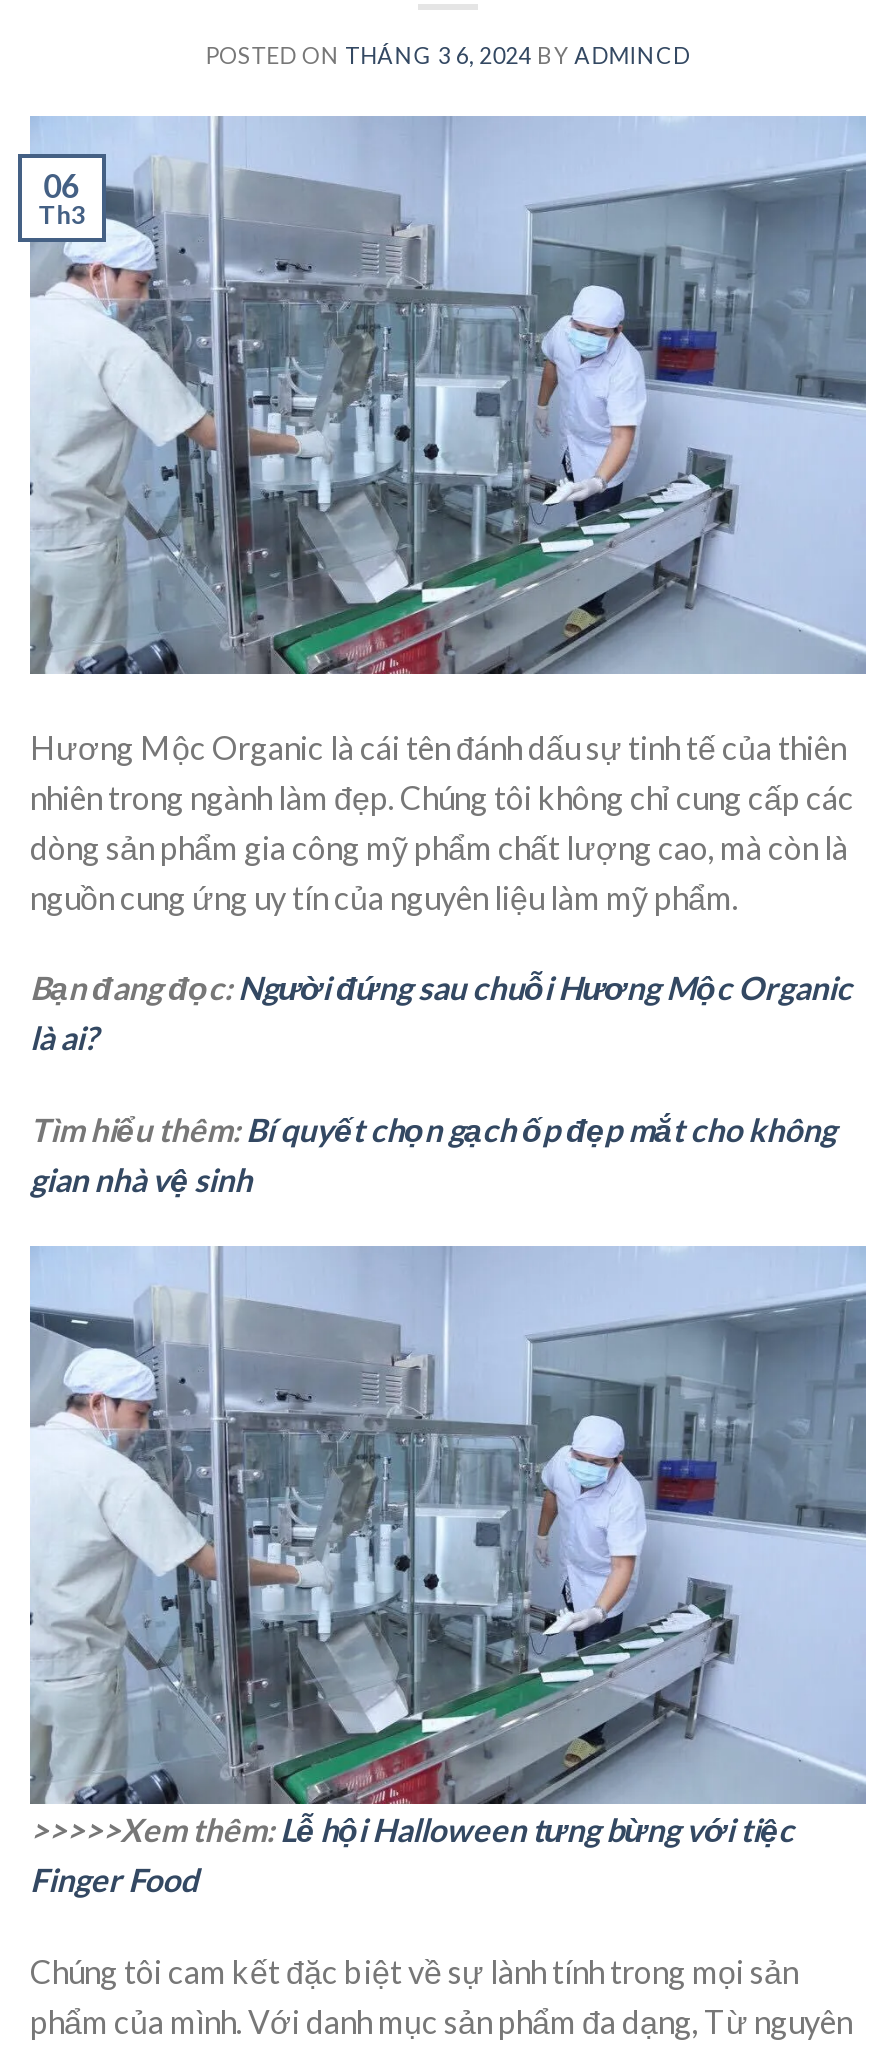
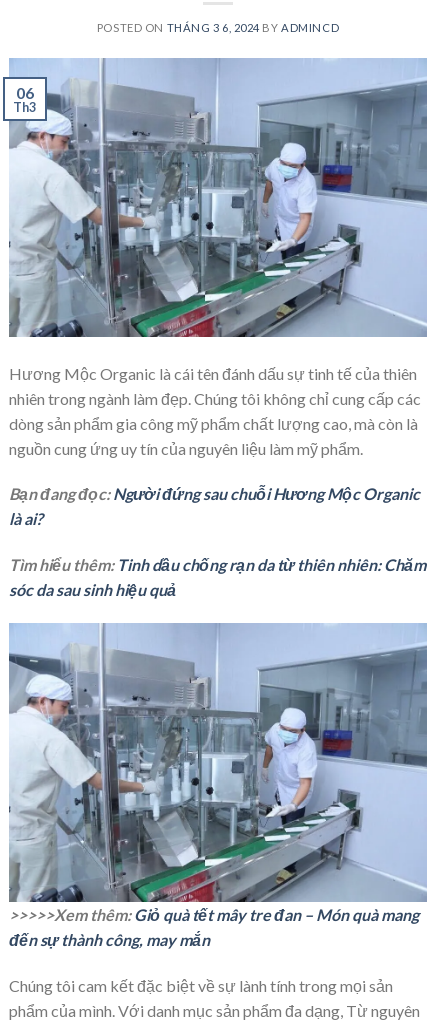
- Tìm hiểu thêm: Bí quyết chọn gạch ốp đẹp mắt cho không
- gian nhà vệ sinh
+ Tìm hiểu thêm: Tinh dầu chống rạn da từ thiên nhiên: Chăm
+ sóc da sau sinh hiệu quả

- >>>>>Xem thêm: Lễ hội Halloween tưng bừng với tiệc
- Finger Food
+ >>>>>Xem thêm: Giỏ quà tết mây tre đan – Món quà mang
+ đến sự thành công, may mắn
